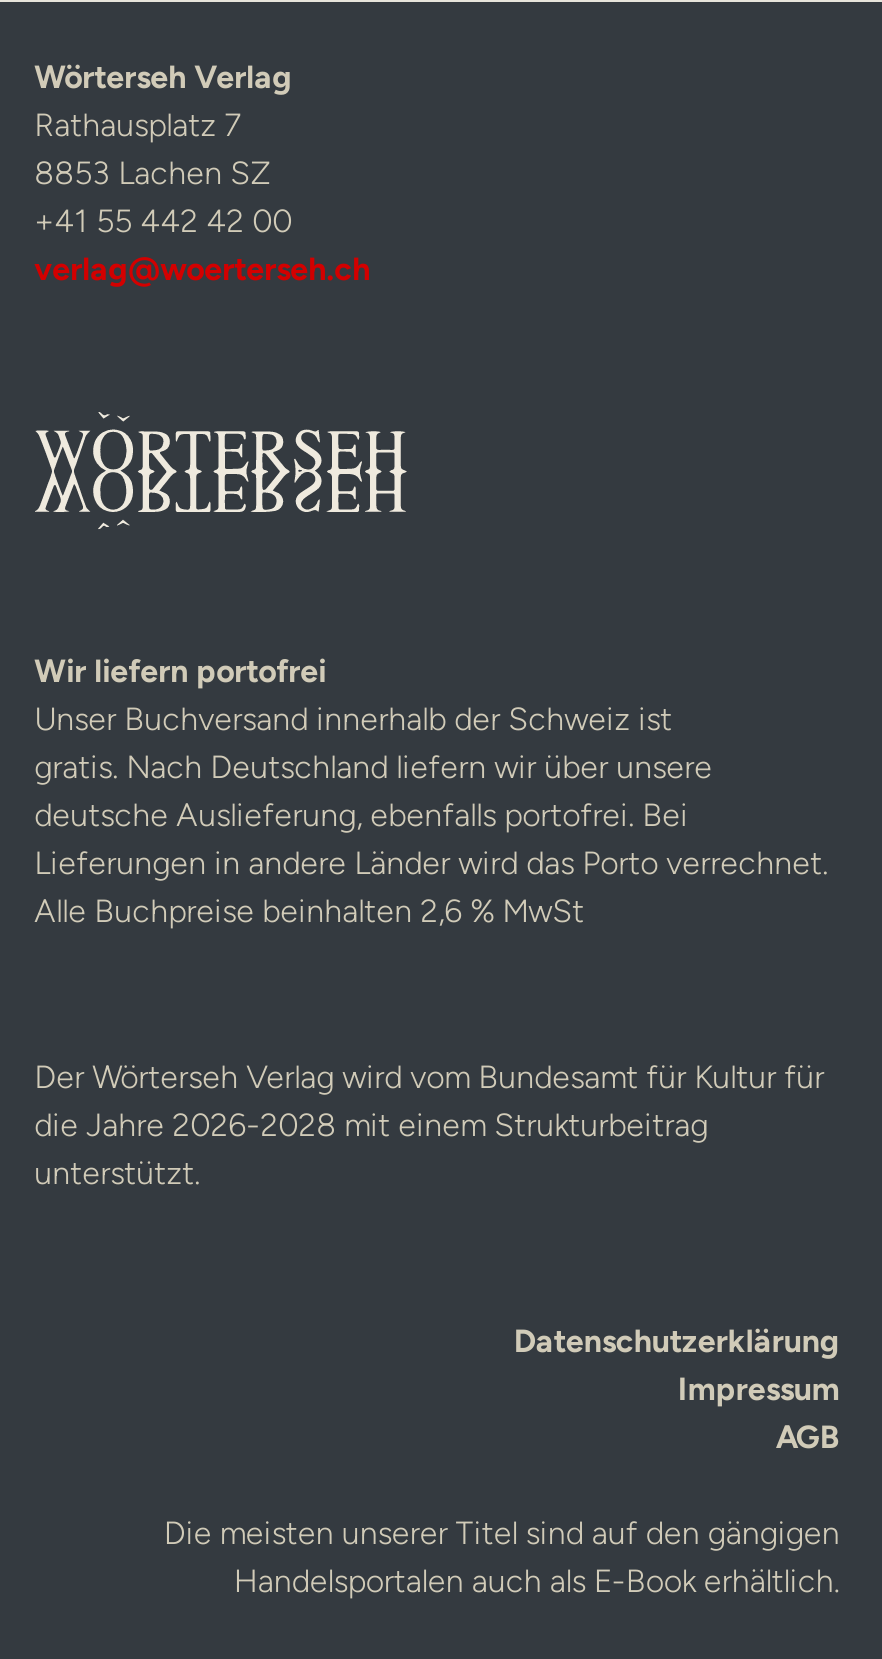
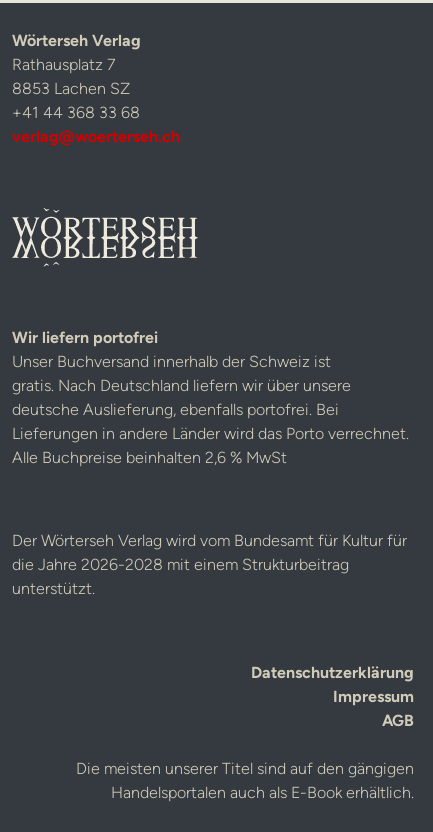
- +41 55 442 42 00
+ +41 44 368 33 68
